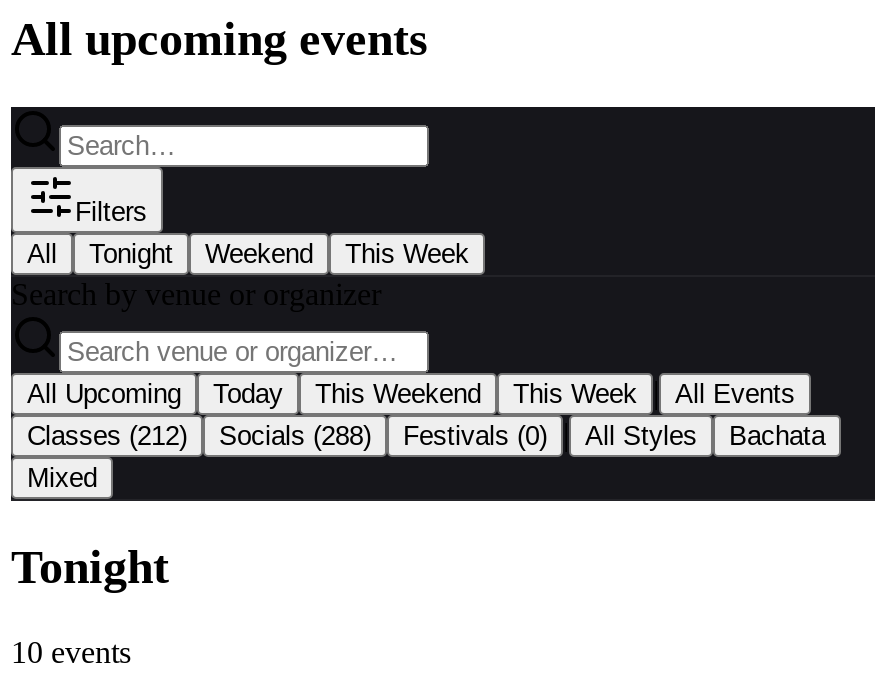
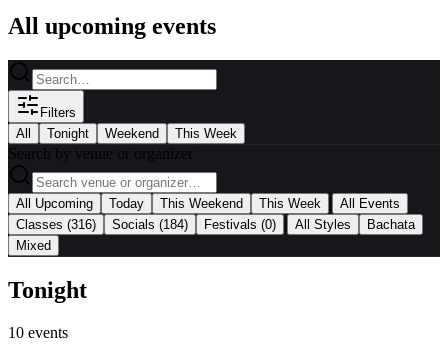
- Classes (212)
+ Classes (316)

- Socials (288)
+ Socials (184)
